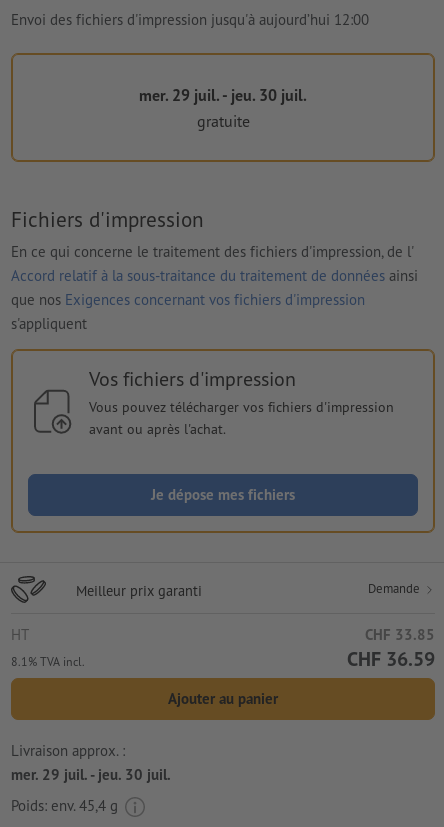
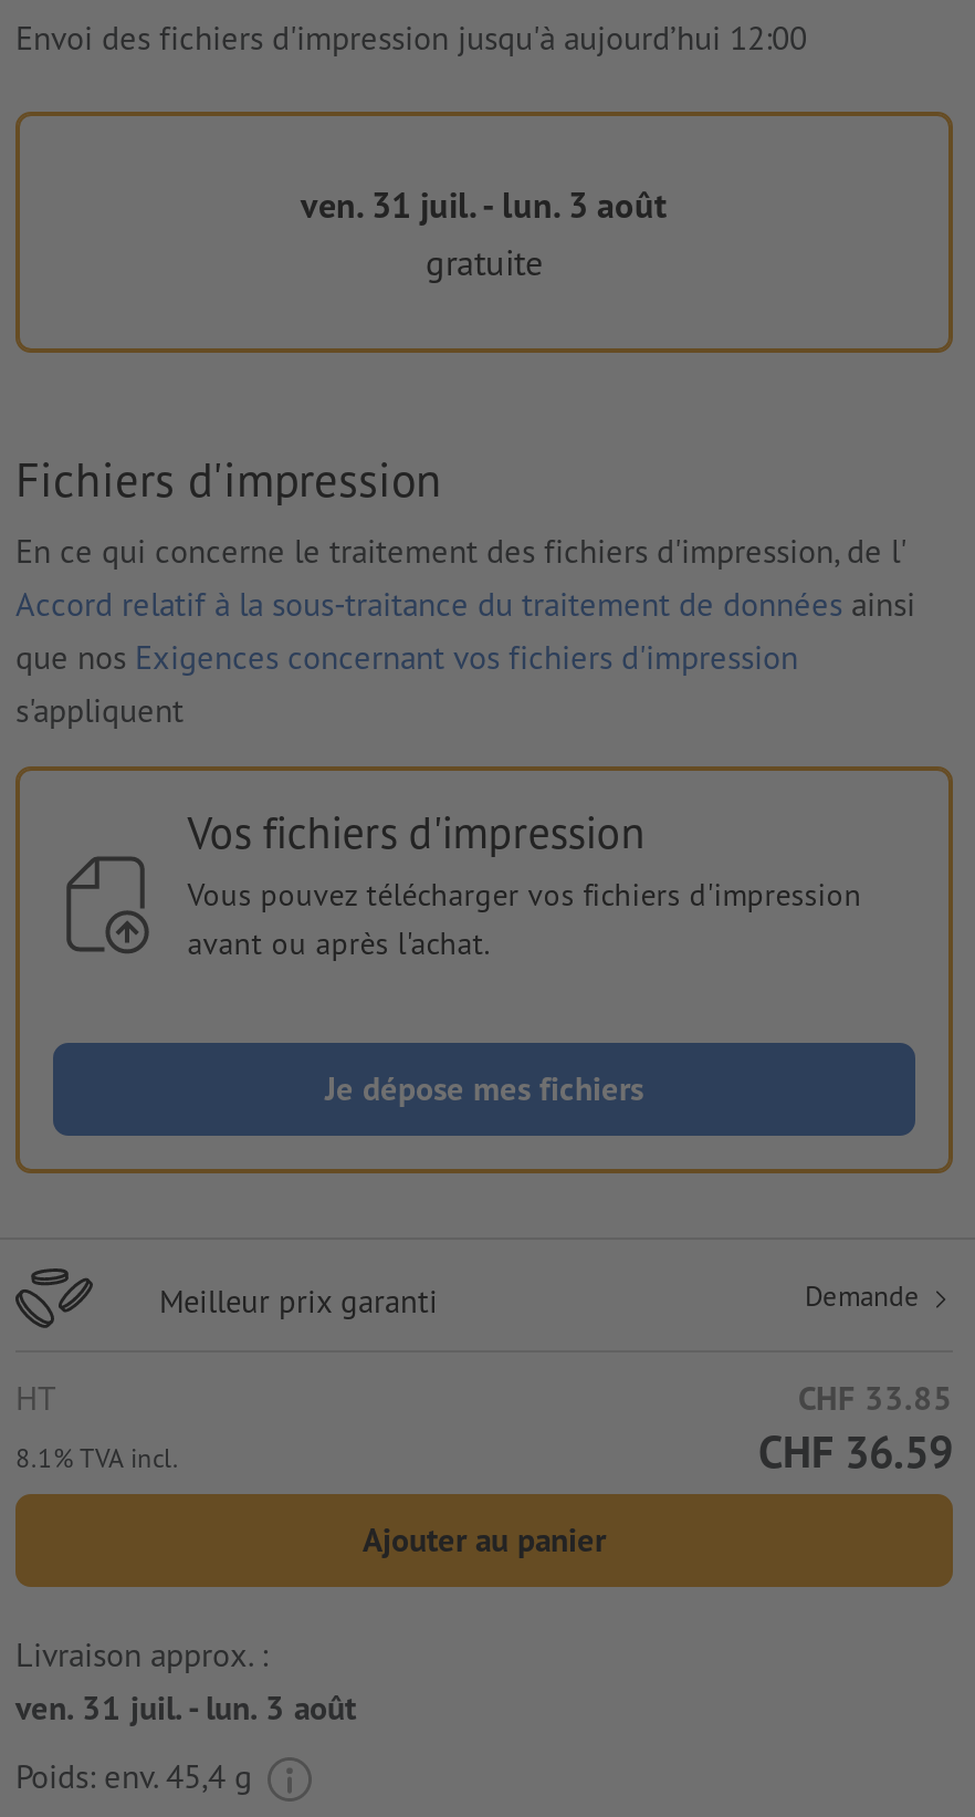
- mer. 29 juil. - jeu. 30 juil.
+ ven. 31 juil. - lun. 3 août

- mer. 29 juil. - jeu. 30 juil.
+ ven. 31 juil. - lun. 3 août
